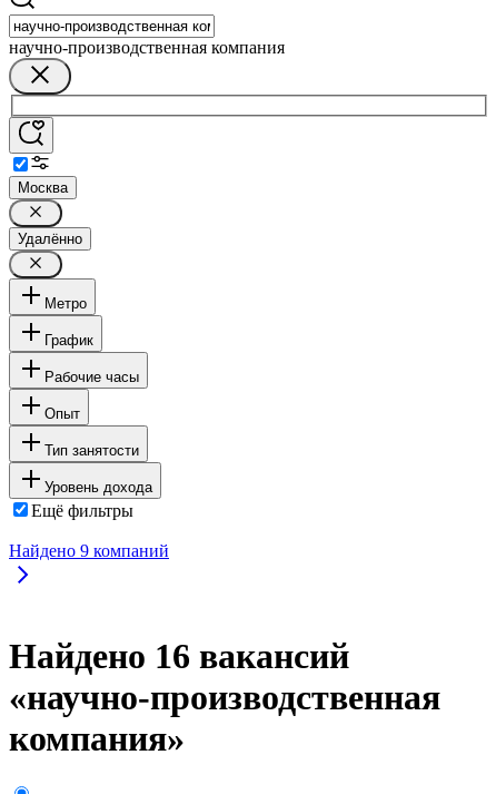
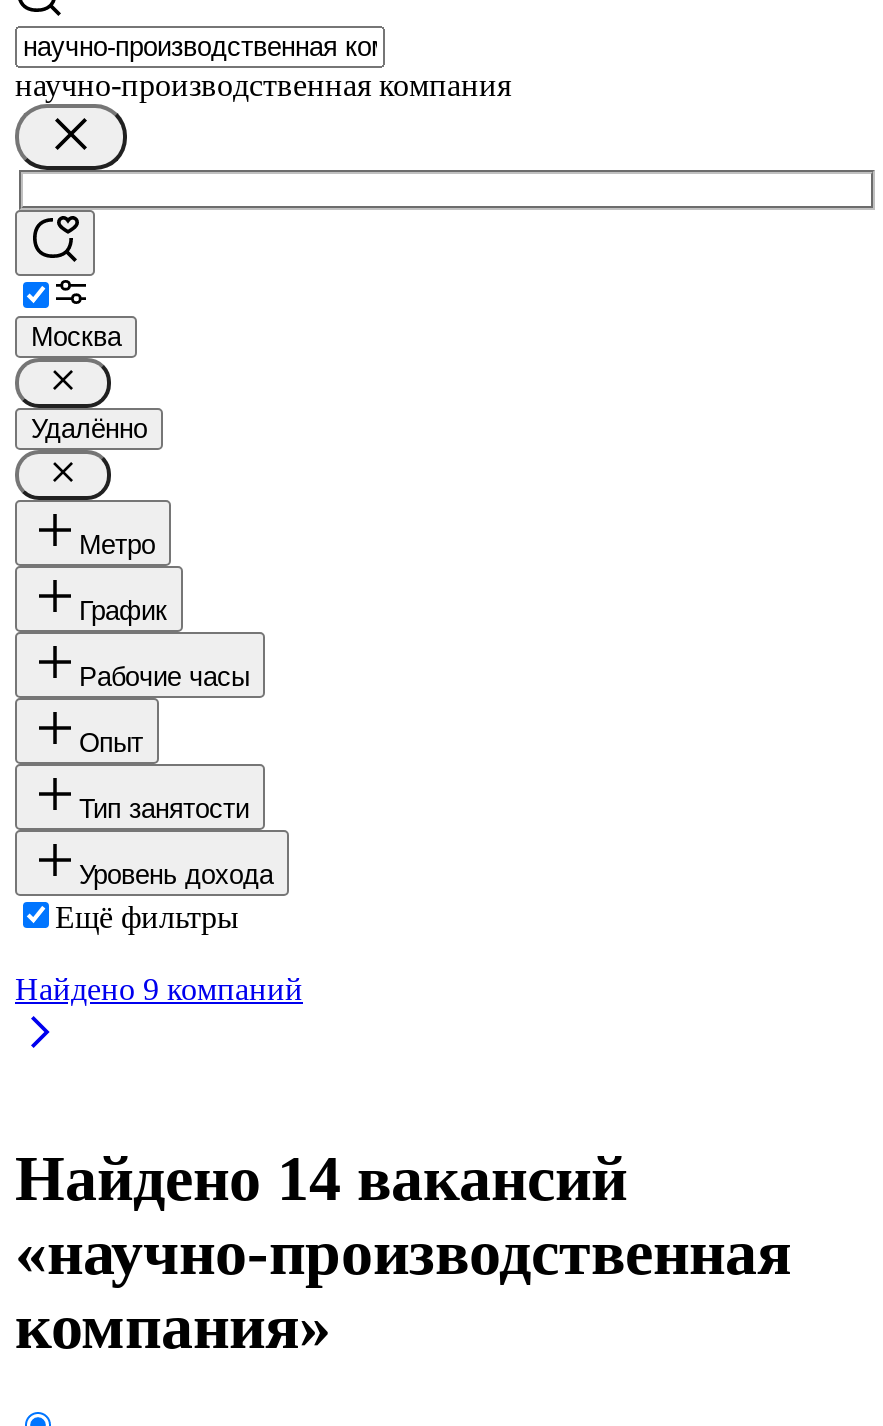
- Найдено 16 вакансий
+ Найдено 14 вакансий
